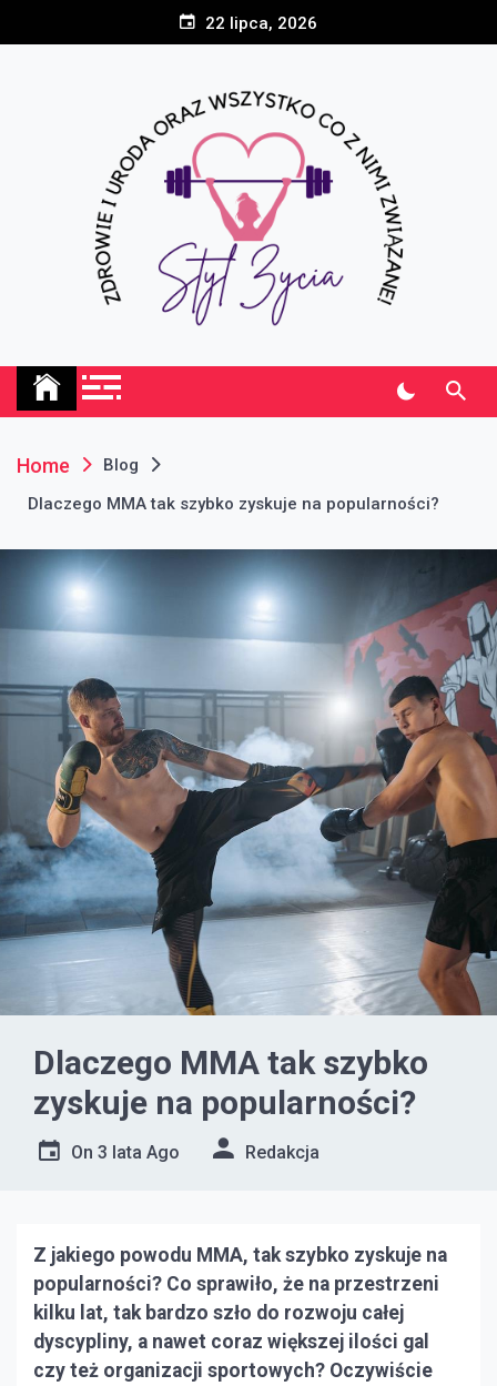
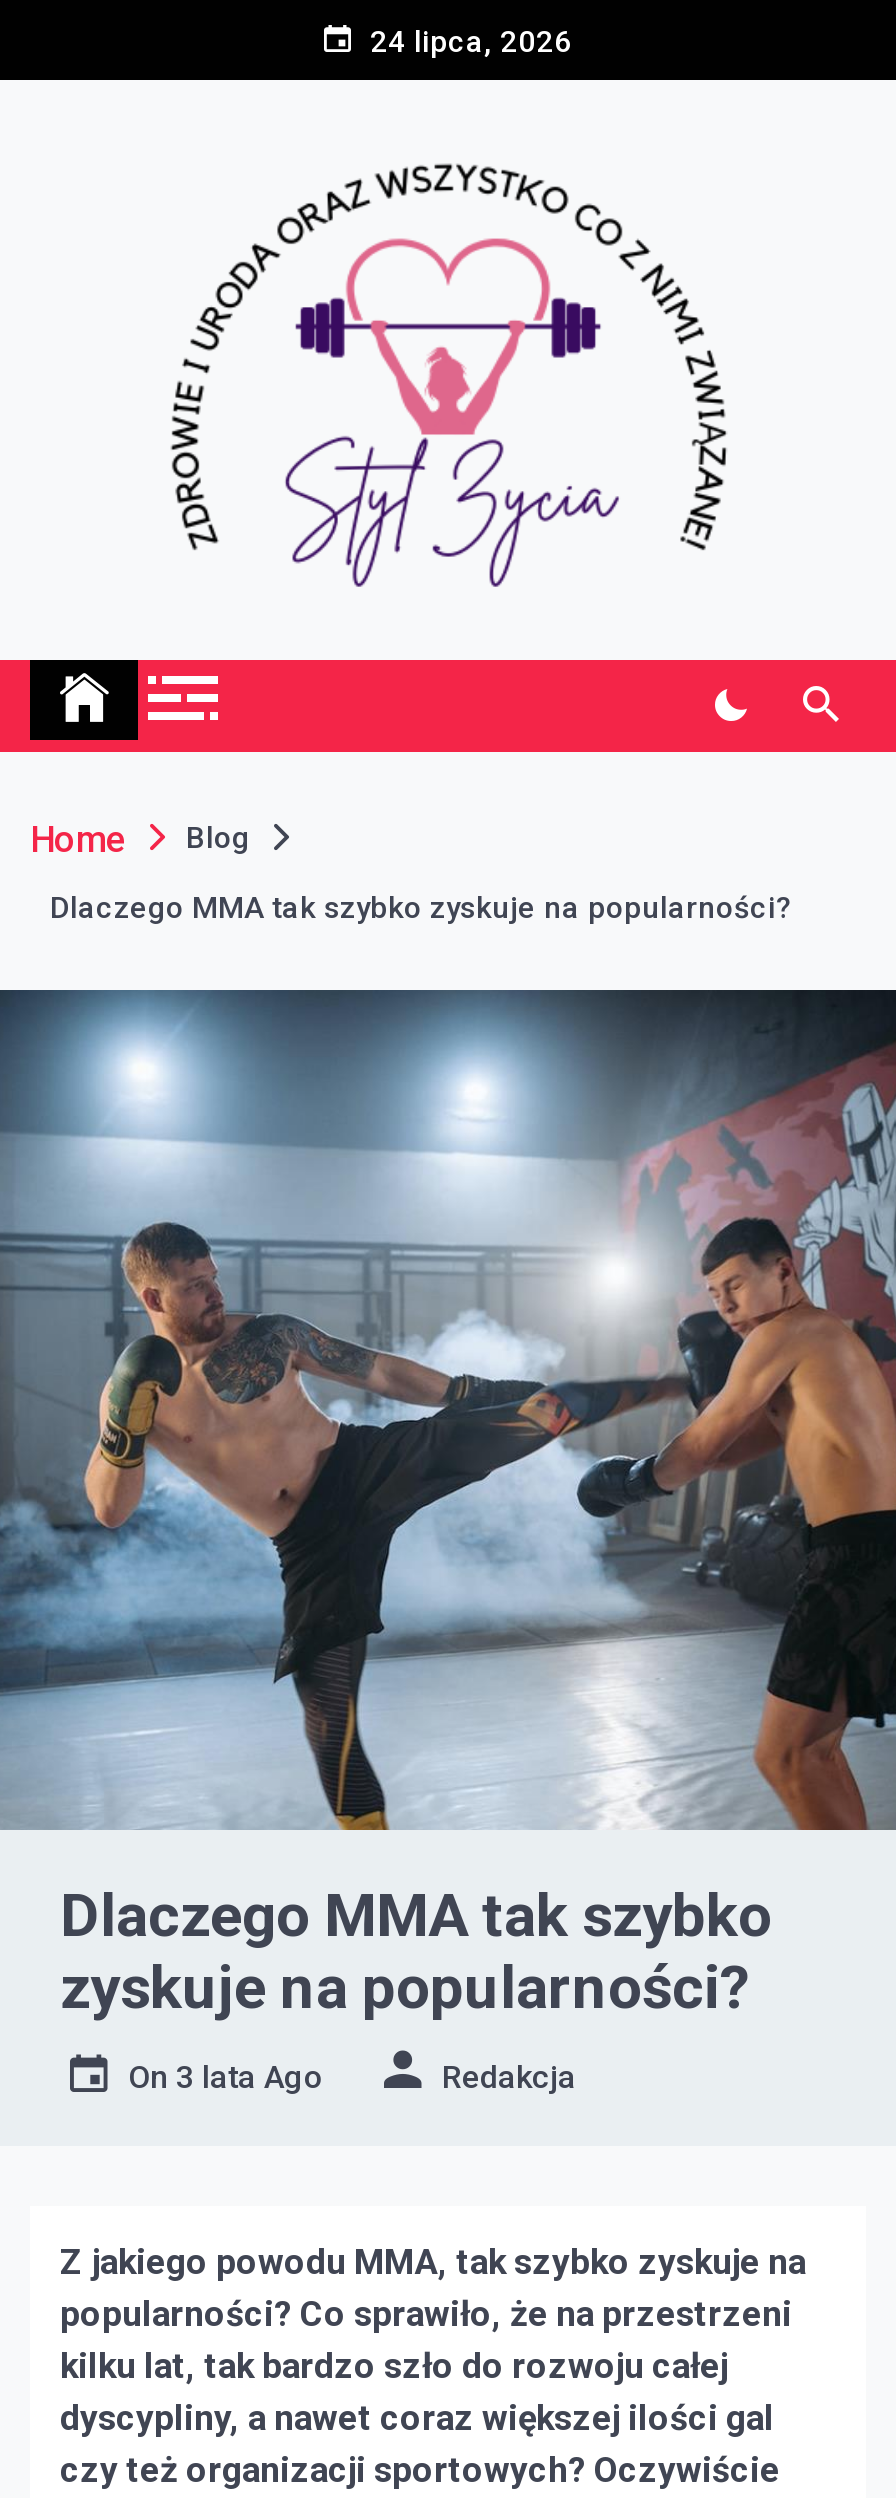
- 22 lipca, 2026
+ 24 lipca, 2026
